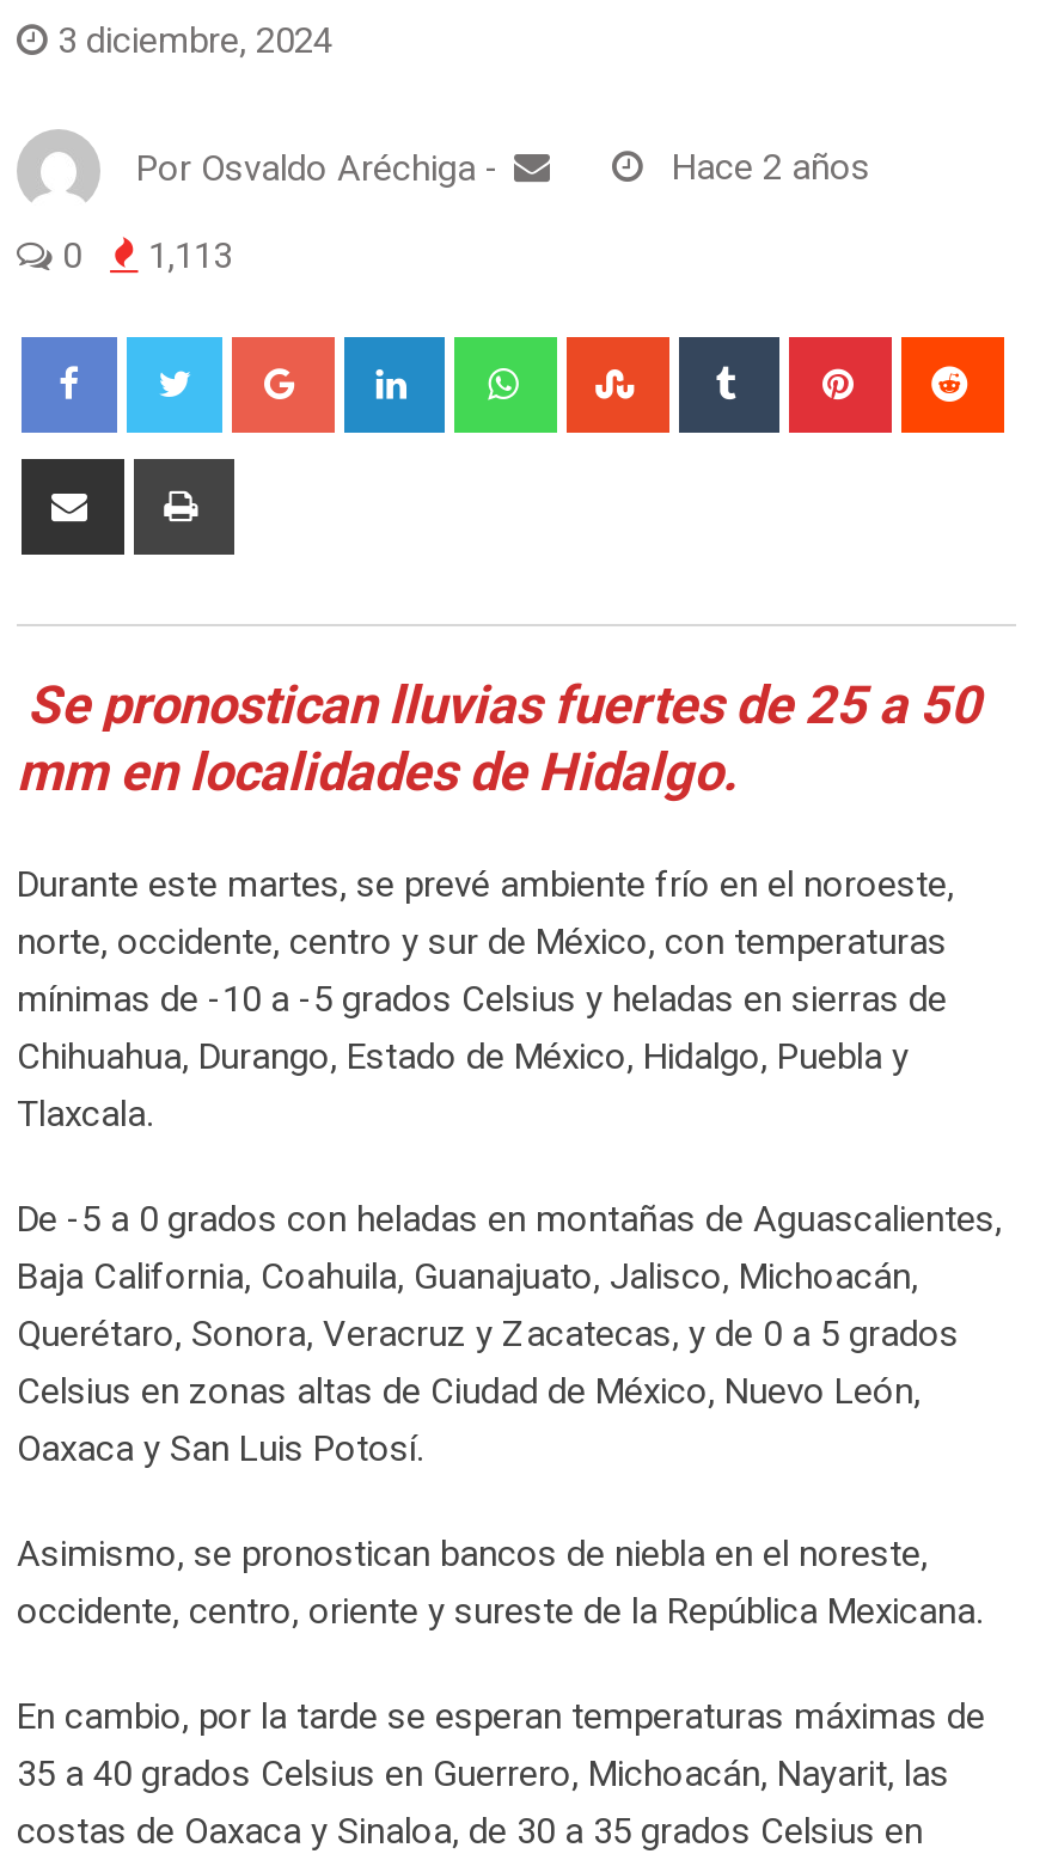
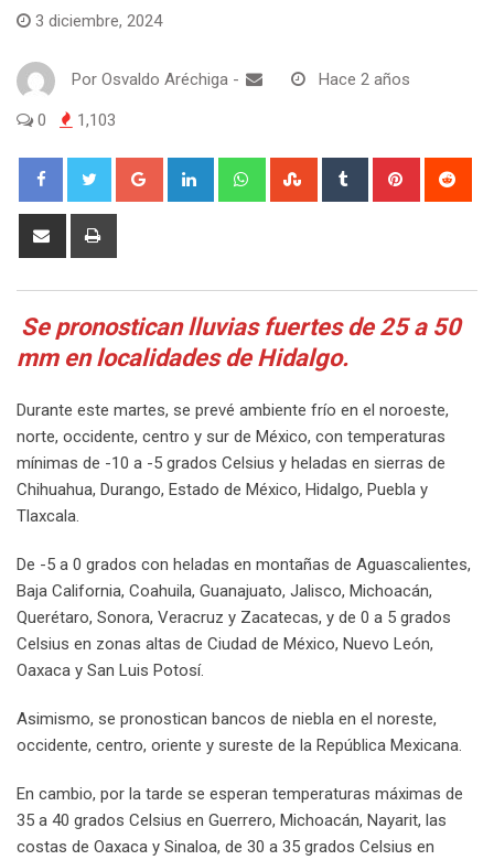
- 0 1,113
+ 0 1,103
